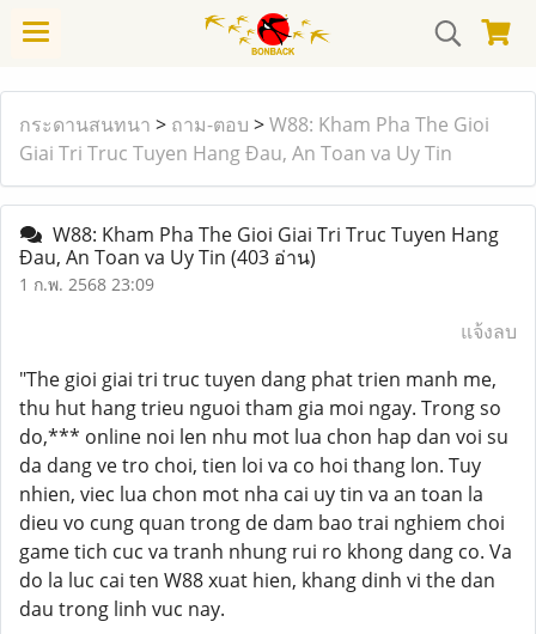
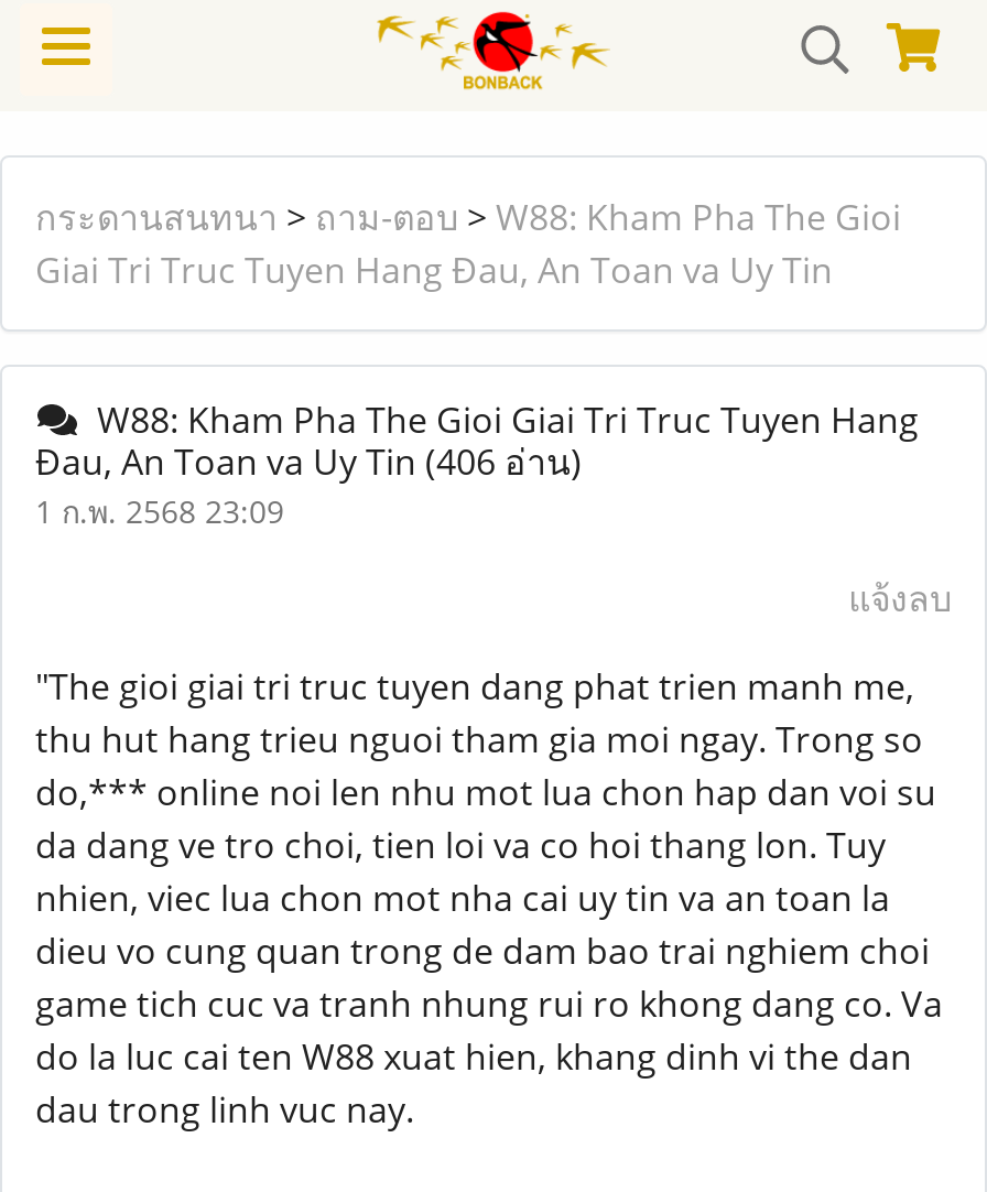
- Đau, An Toan va Uy Tin (403 อ่าน)
+ Đau, An Toan va Uy Tin (406 อ่าน)
